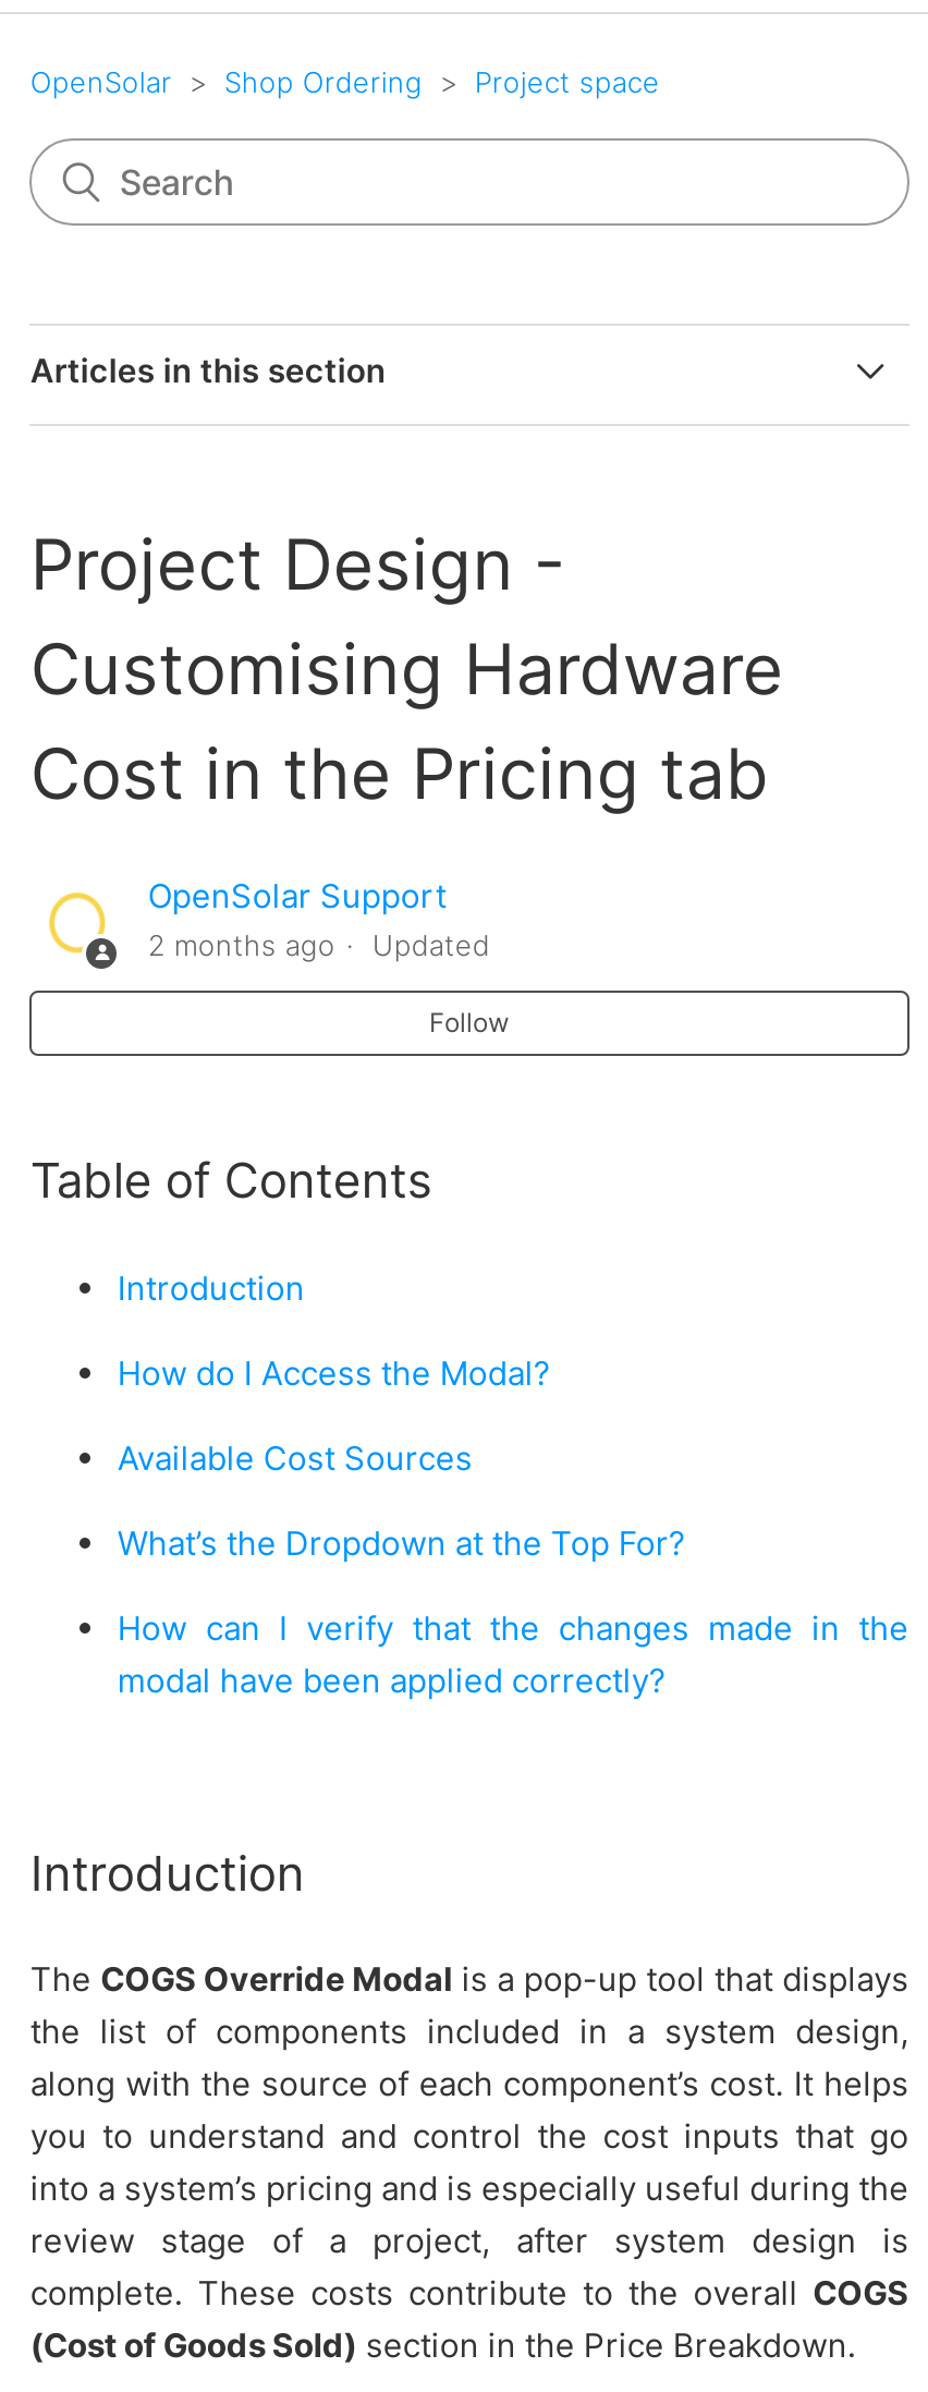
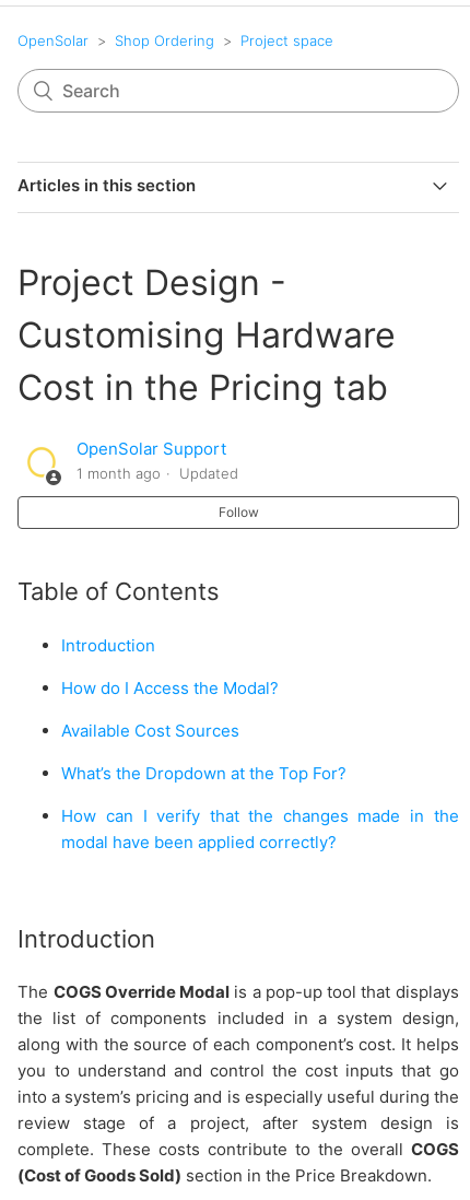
- 2 months ago Updated
+ 1 month ago Updated
